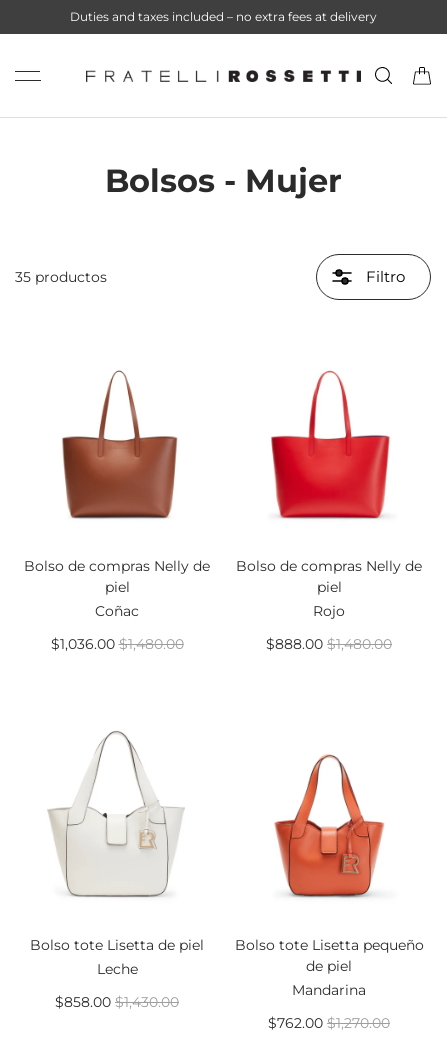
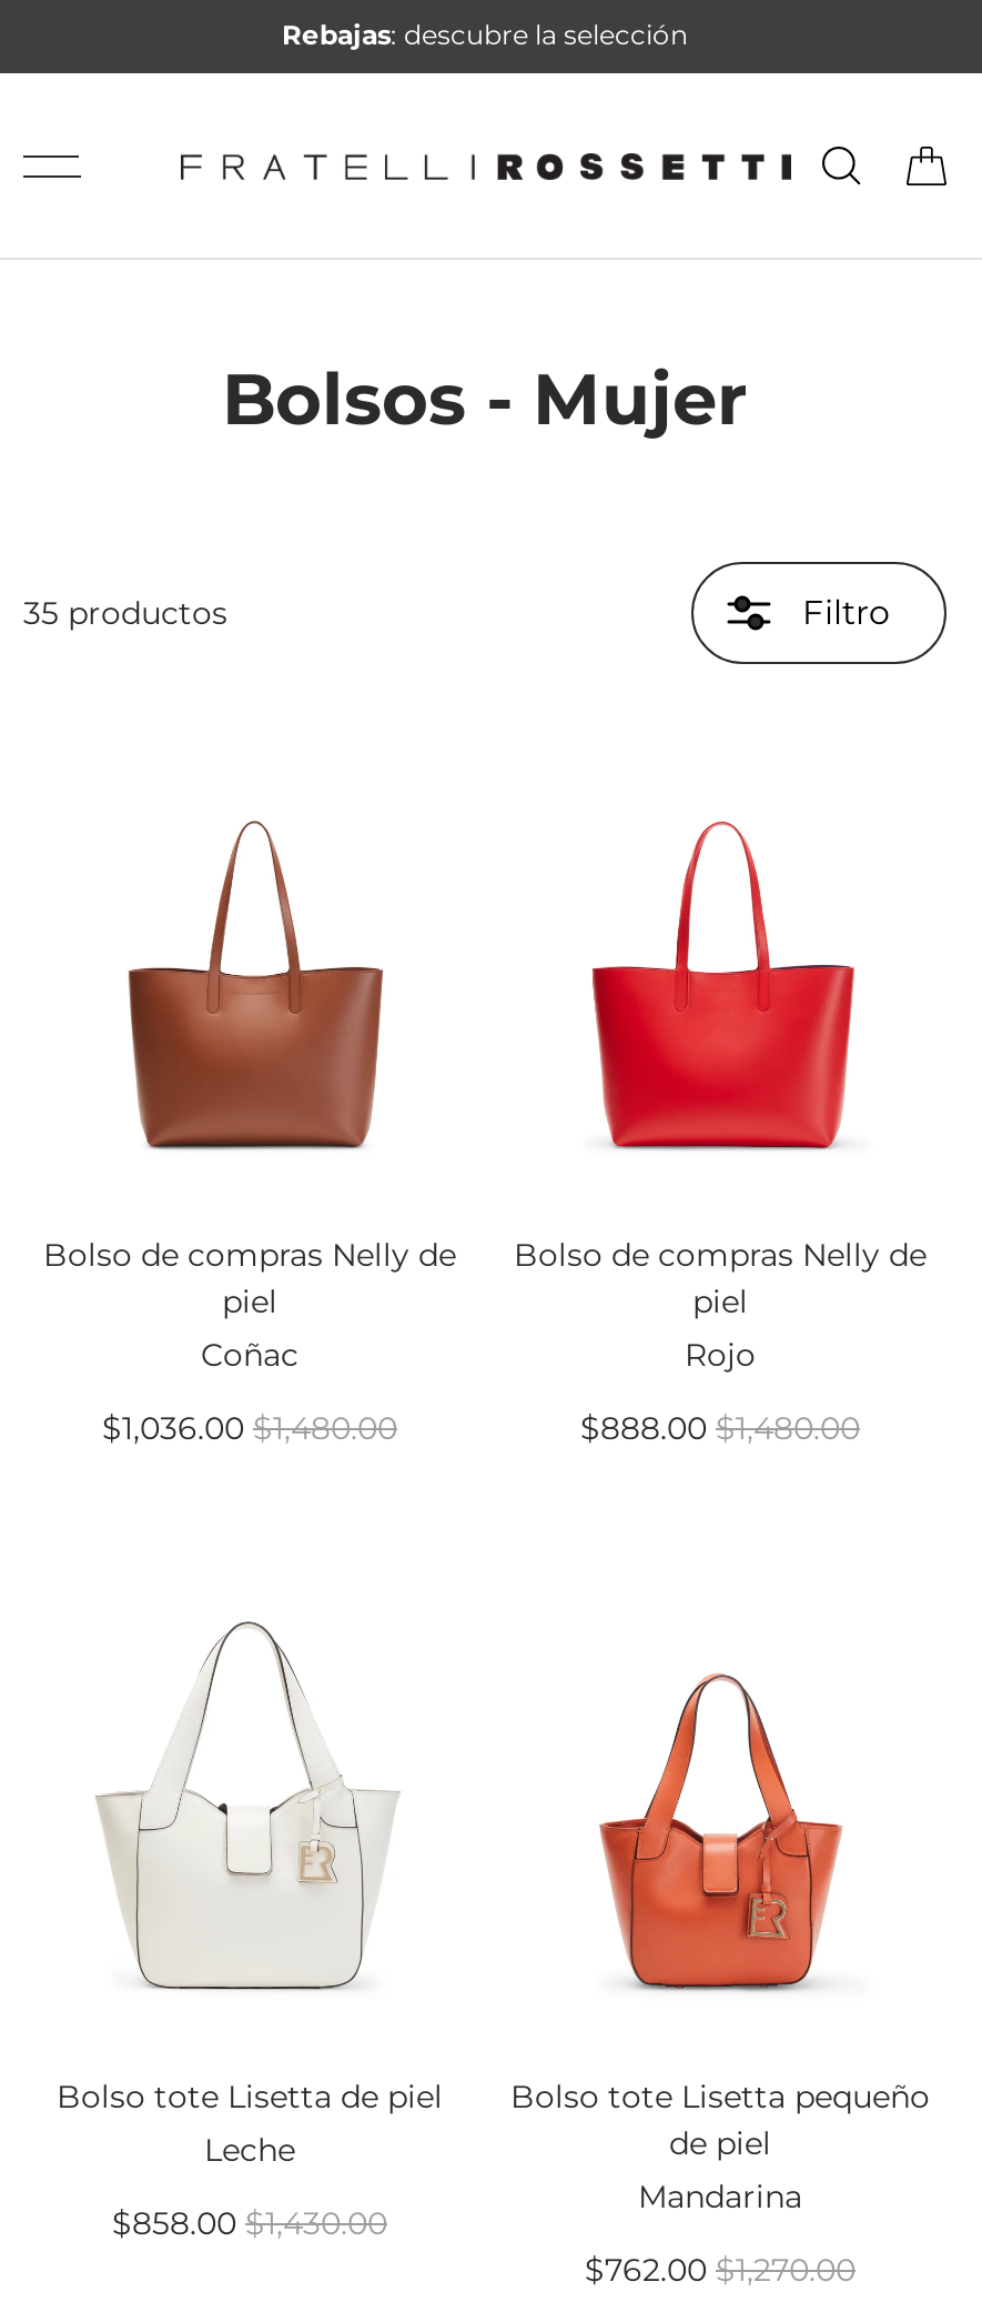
- Duties and taxes included – no extra fees at delivery
+ Rebajas: descubre la selección
